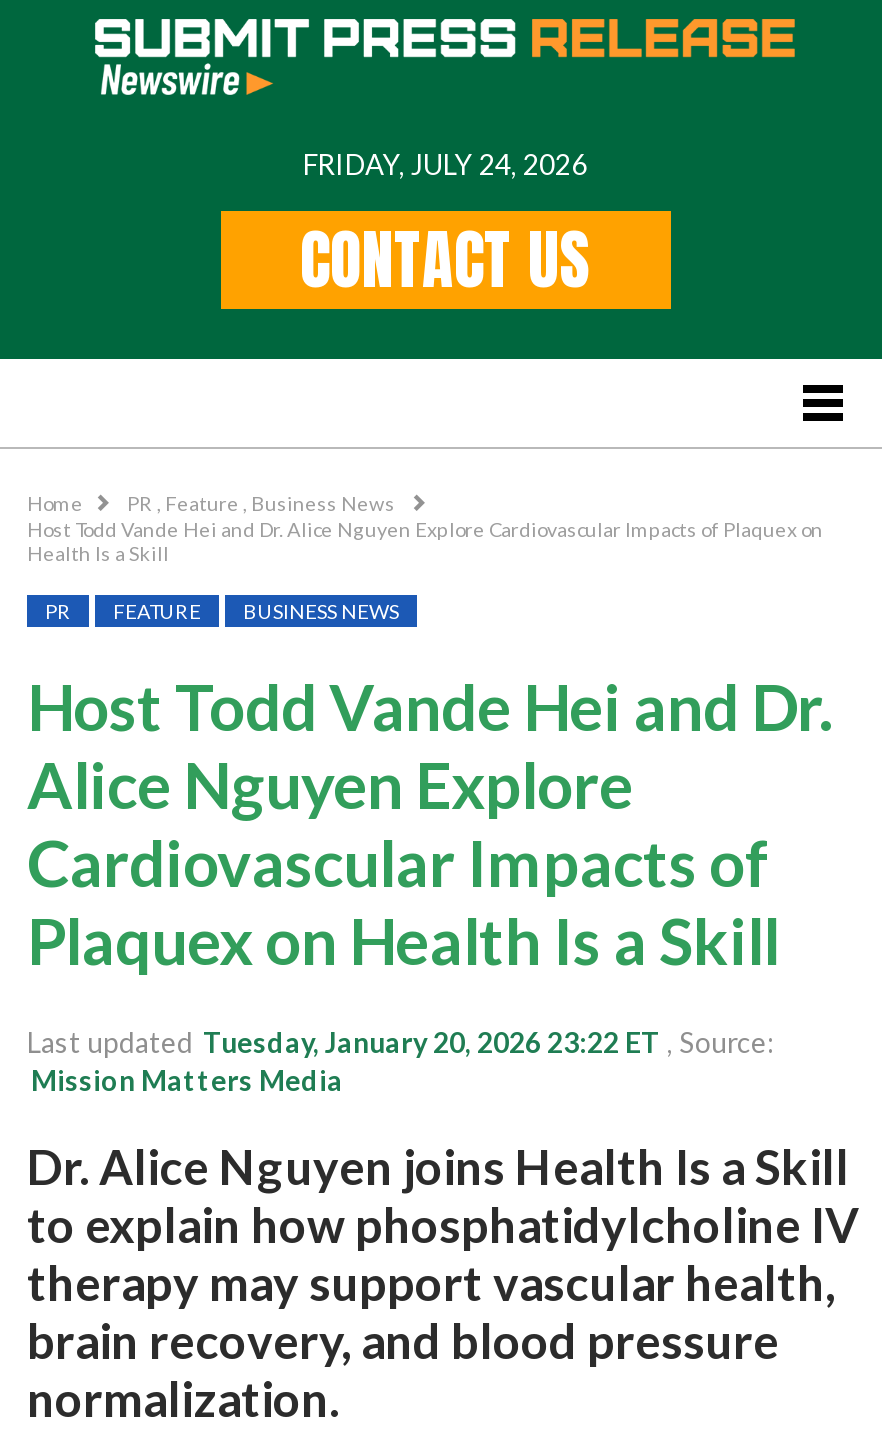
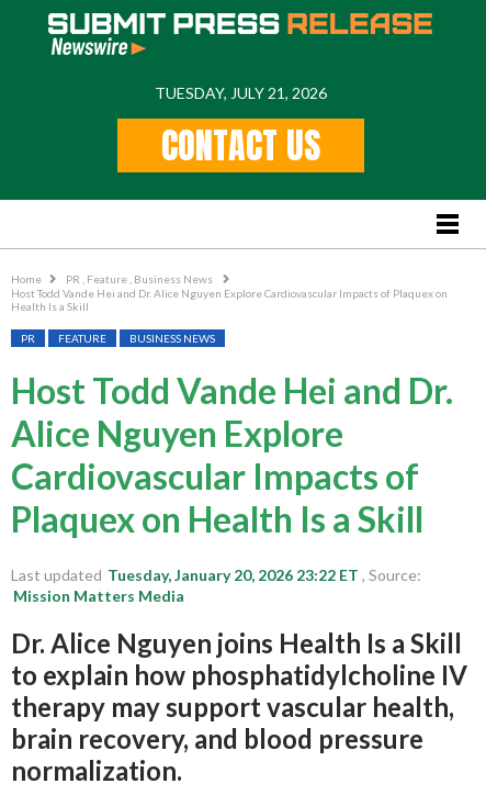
- FRIDAY, JULY 24, 2026
+ TUESDAY, JULY 21, 2026
